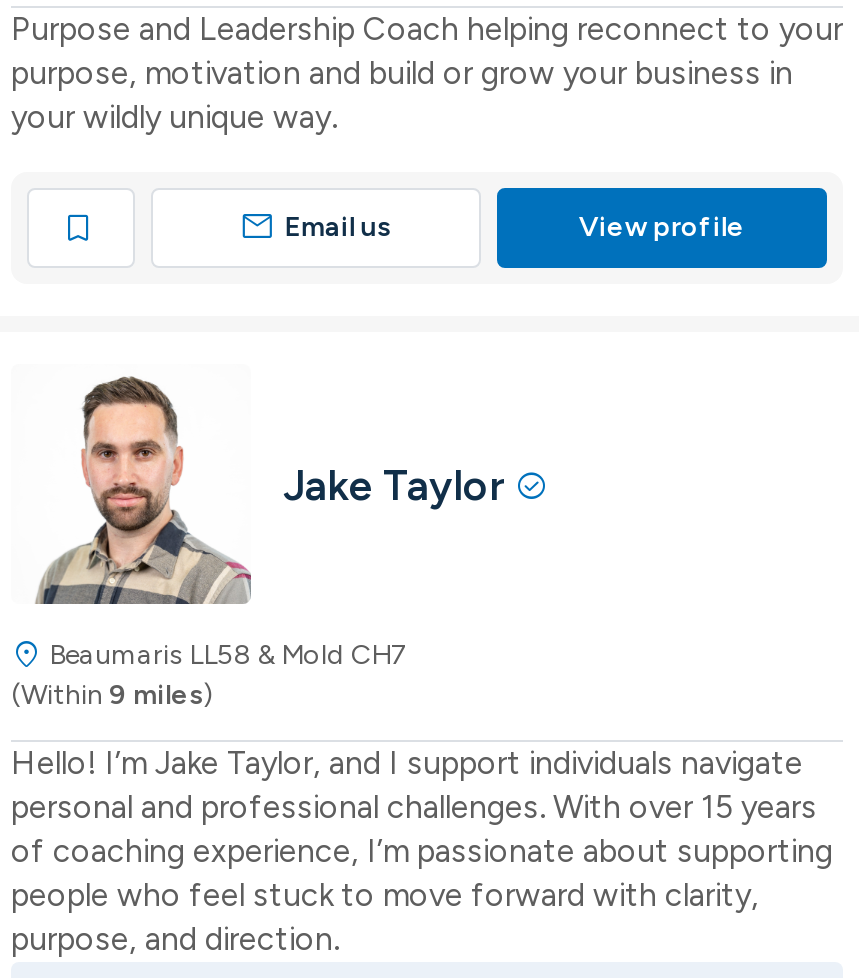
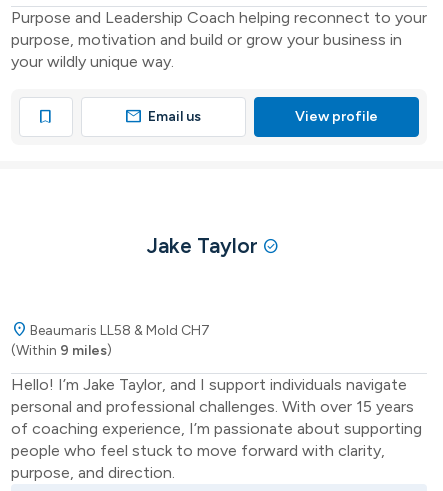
- [image]
